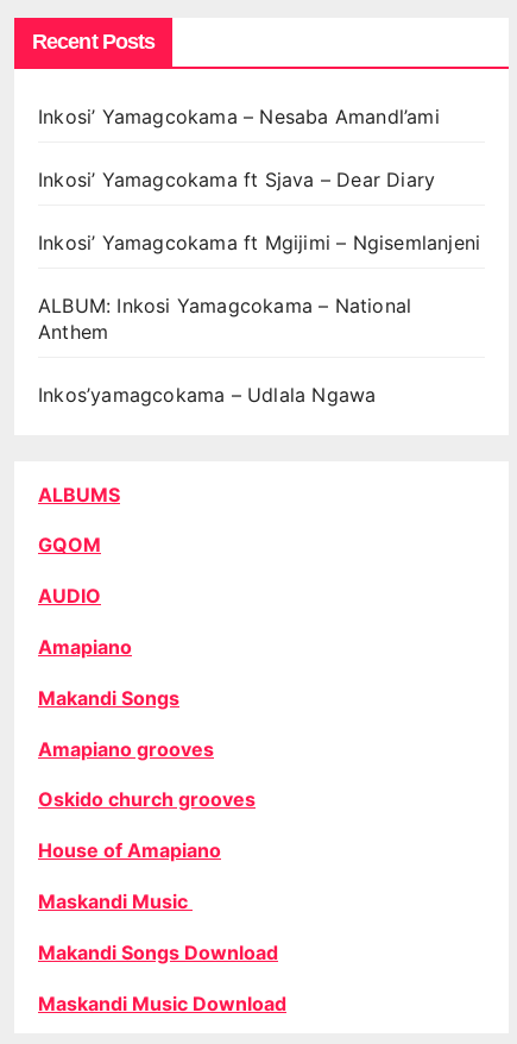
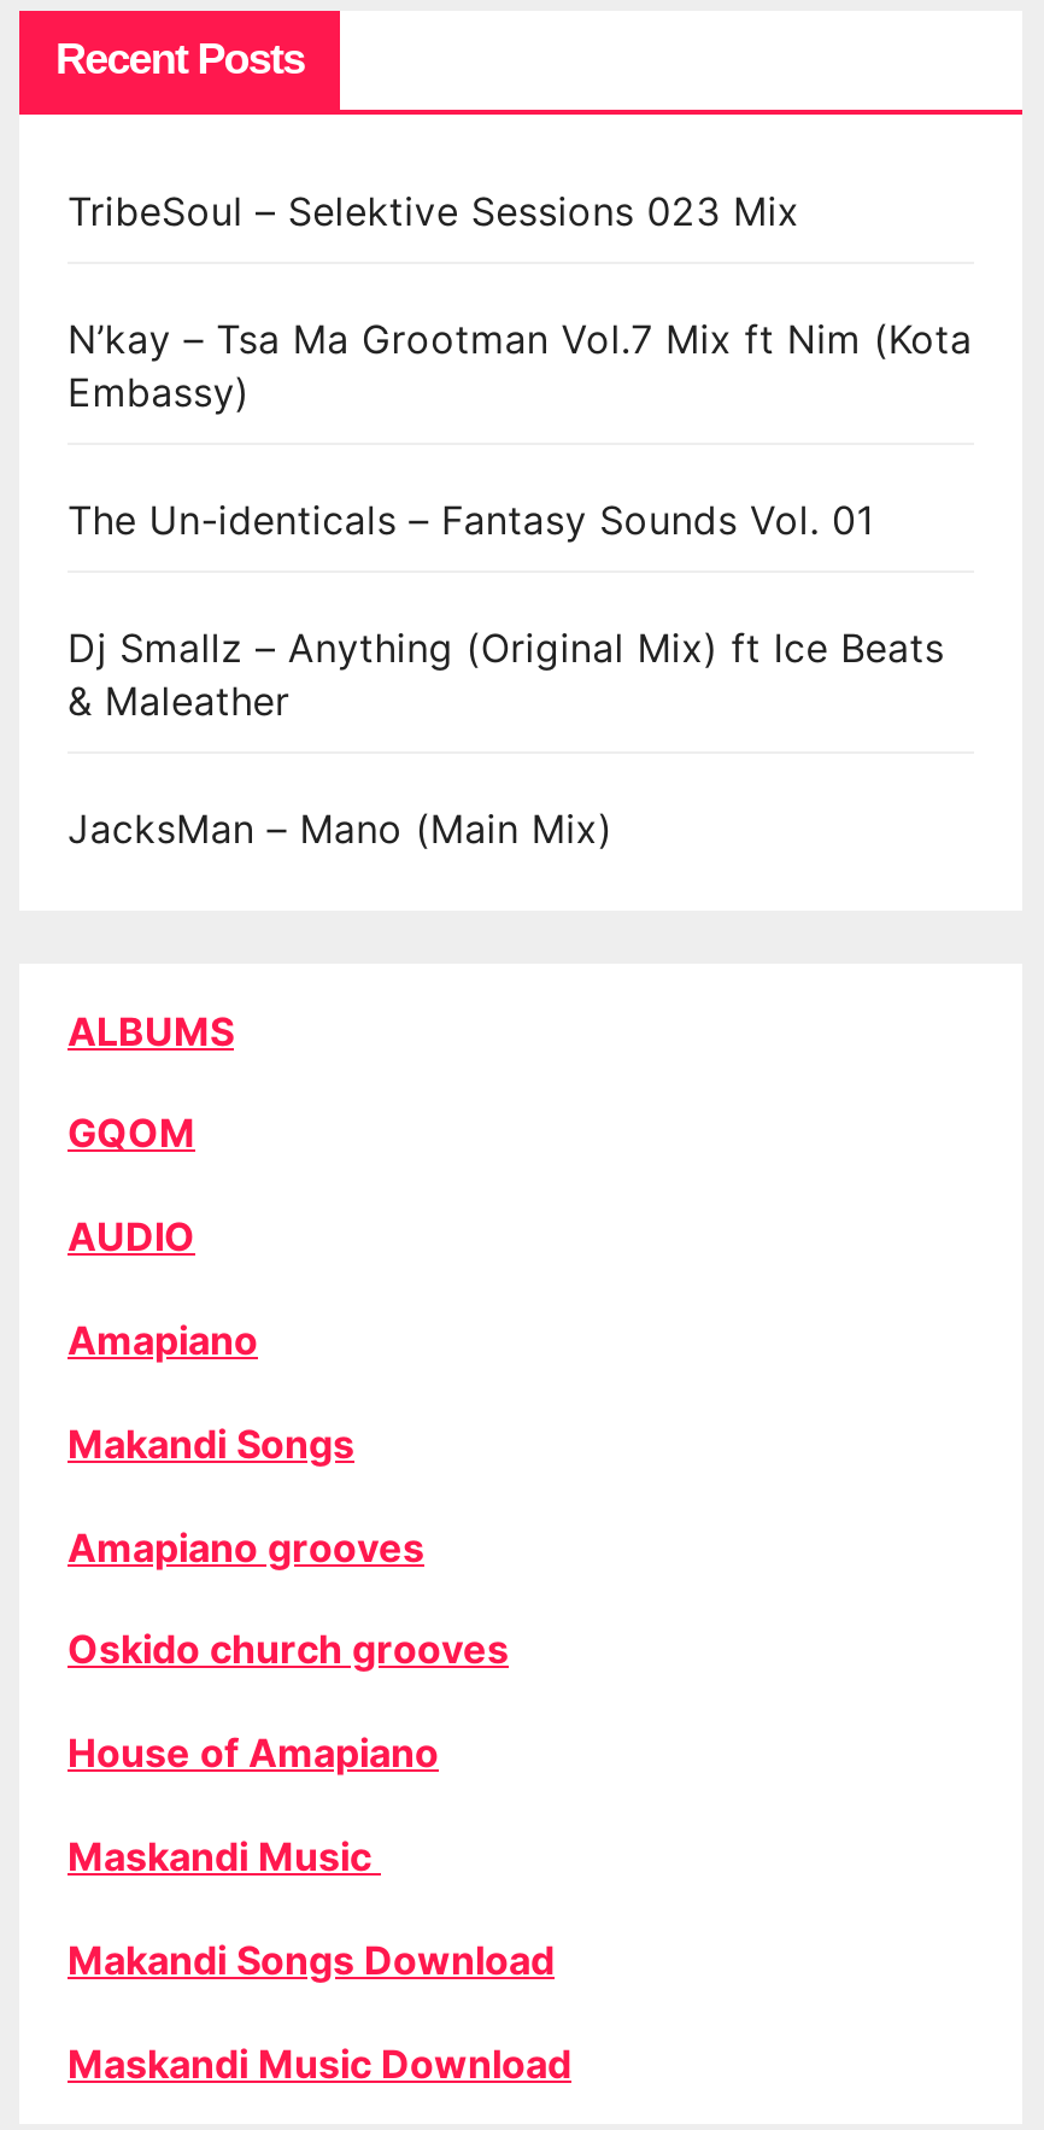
- Inkosi’ Yamagcokama – Nesaba Amandl’ami
+ TribeSoul – Selektive Sessions 023 Mix

- Inkosi’ Yamagcokama ft Sjava – Dear Diary
+ N’kay – Tsa Ma Grootman Vol.7 Mix ft Nim (Kota
+ Embassy)

- Inkosi’ Yamagcokama ft Mgijimi – Ngisemlanjeni
+ The Un-identicals – Fantasy Sounds Vol. 01

- ALBUM: Inkosi Yamagcokama – National
- Anthem
+ Dj Smallz – Anything (Original Mix) ft Ice Beats
+ & Maleather

- Inkos’yamagcokama – Udlala Ngawa
+ JacksMan – Mano (Main Mix)
